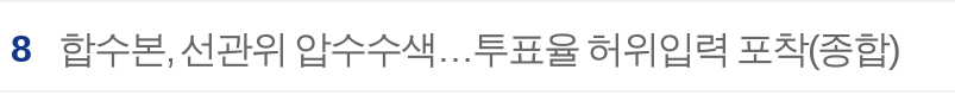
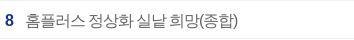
- 합수본, 선관위 압수수색…투표율 허위입력 포착(종합)
+ 홈플러스 정상화 실낱 희망(종합)
